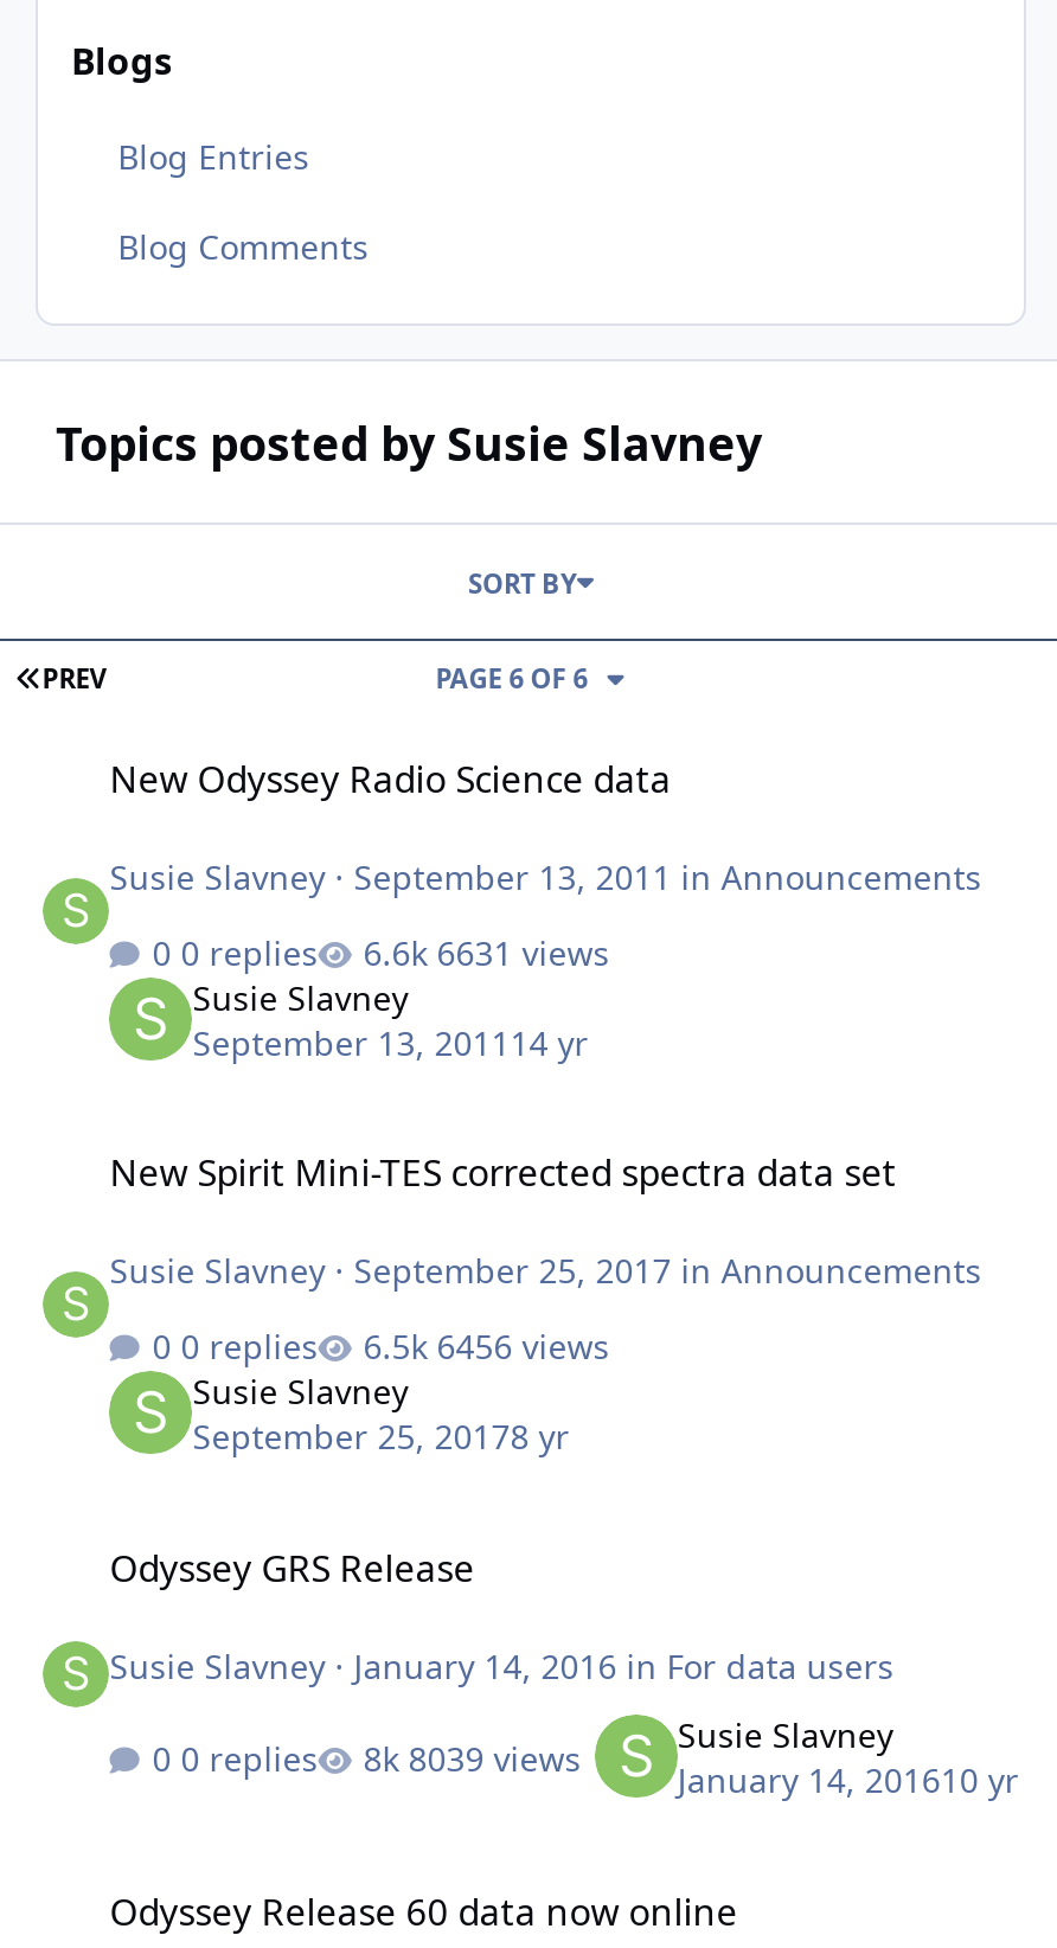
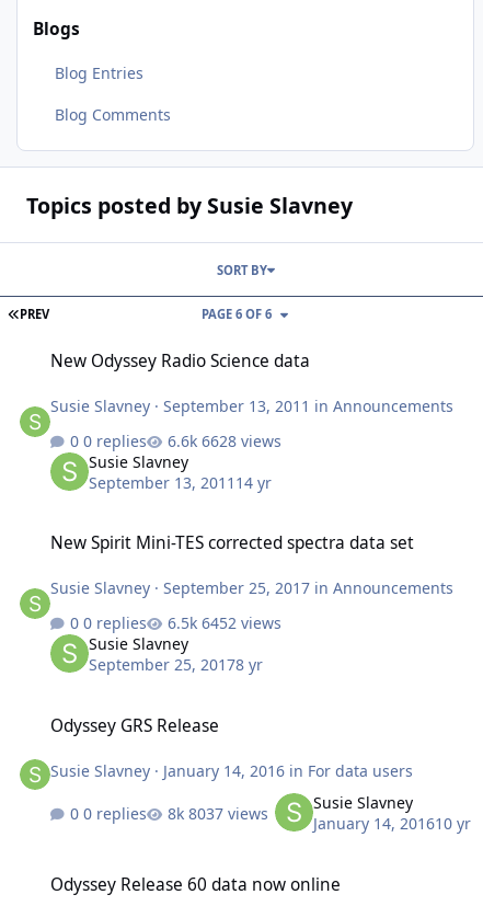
- 6631 views
+ 6628 views

- 6456 views
+ 6452 views

- 0 replies 8039 views
+ 0 replies 8037 views
